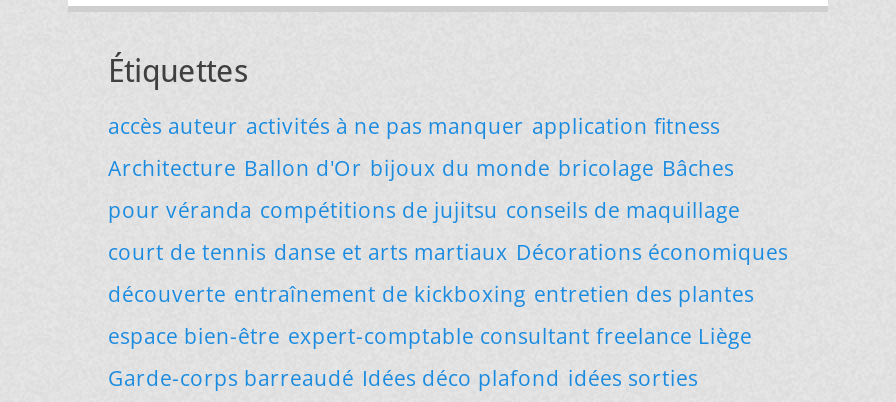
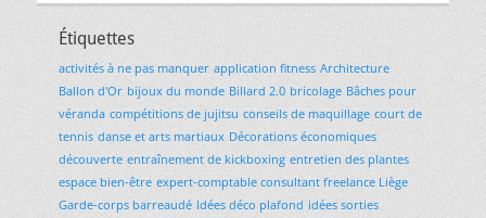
- accès auteur activités à ne pas manquer application fitness
+ activités à ne pas manquer application fitness Architecture

- Architecture Ballon d'Or bijoux du monde bricolage Bâches
+ Ballon d'Or bijoux du monde Billard 2.0 bricolage Bâches pour

- pour véranda compétitions de jujitsu conseils de maquillage
+ véranda compétitions de jujitsu conseils de maquillage court de

- court de tennis danse et arts martiaux Décorations économiques
+ tennis danse et arts martiaux Décorations économiques
